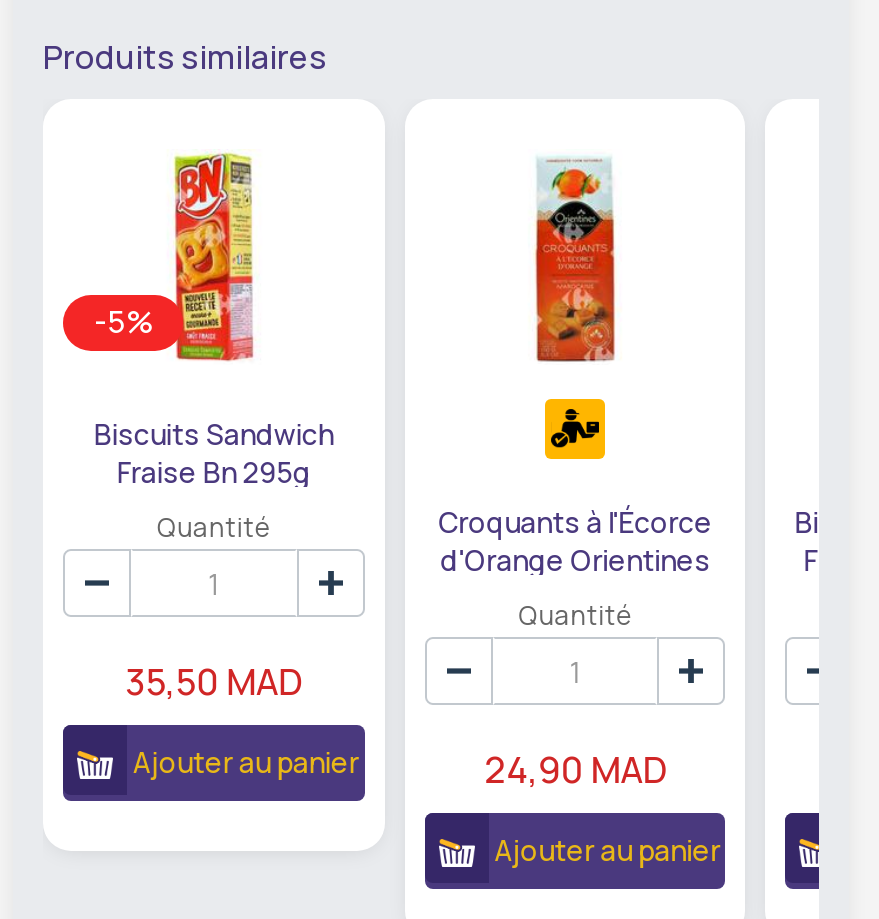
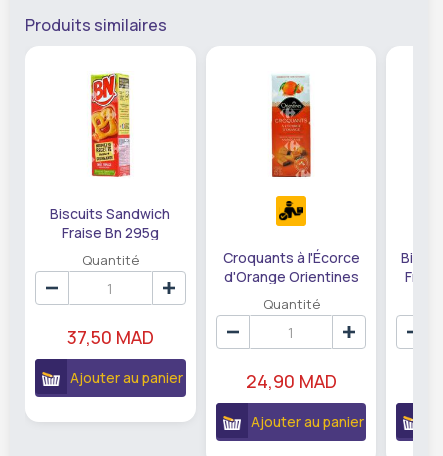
- -5%

- 35,50 MAD
+ 37,50 MAD
